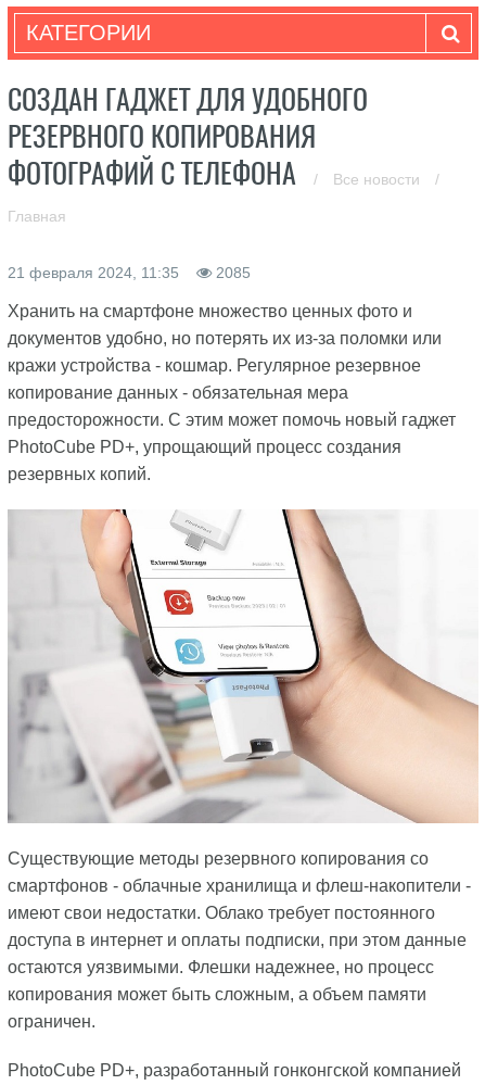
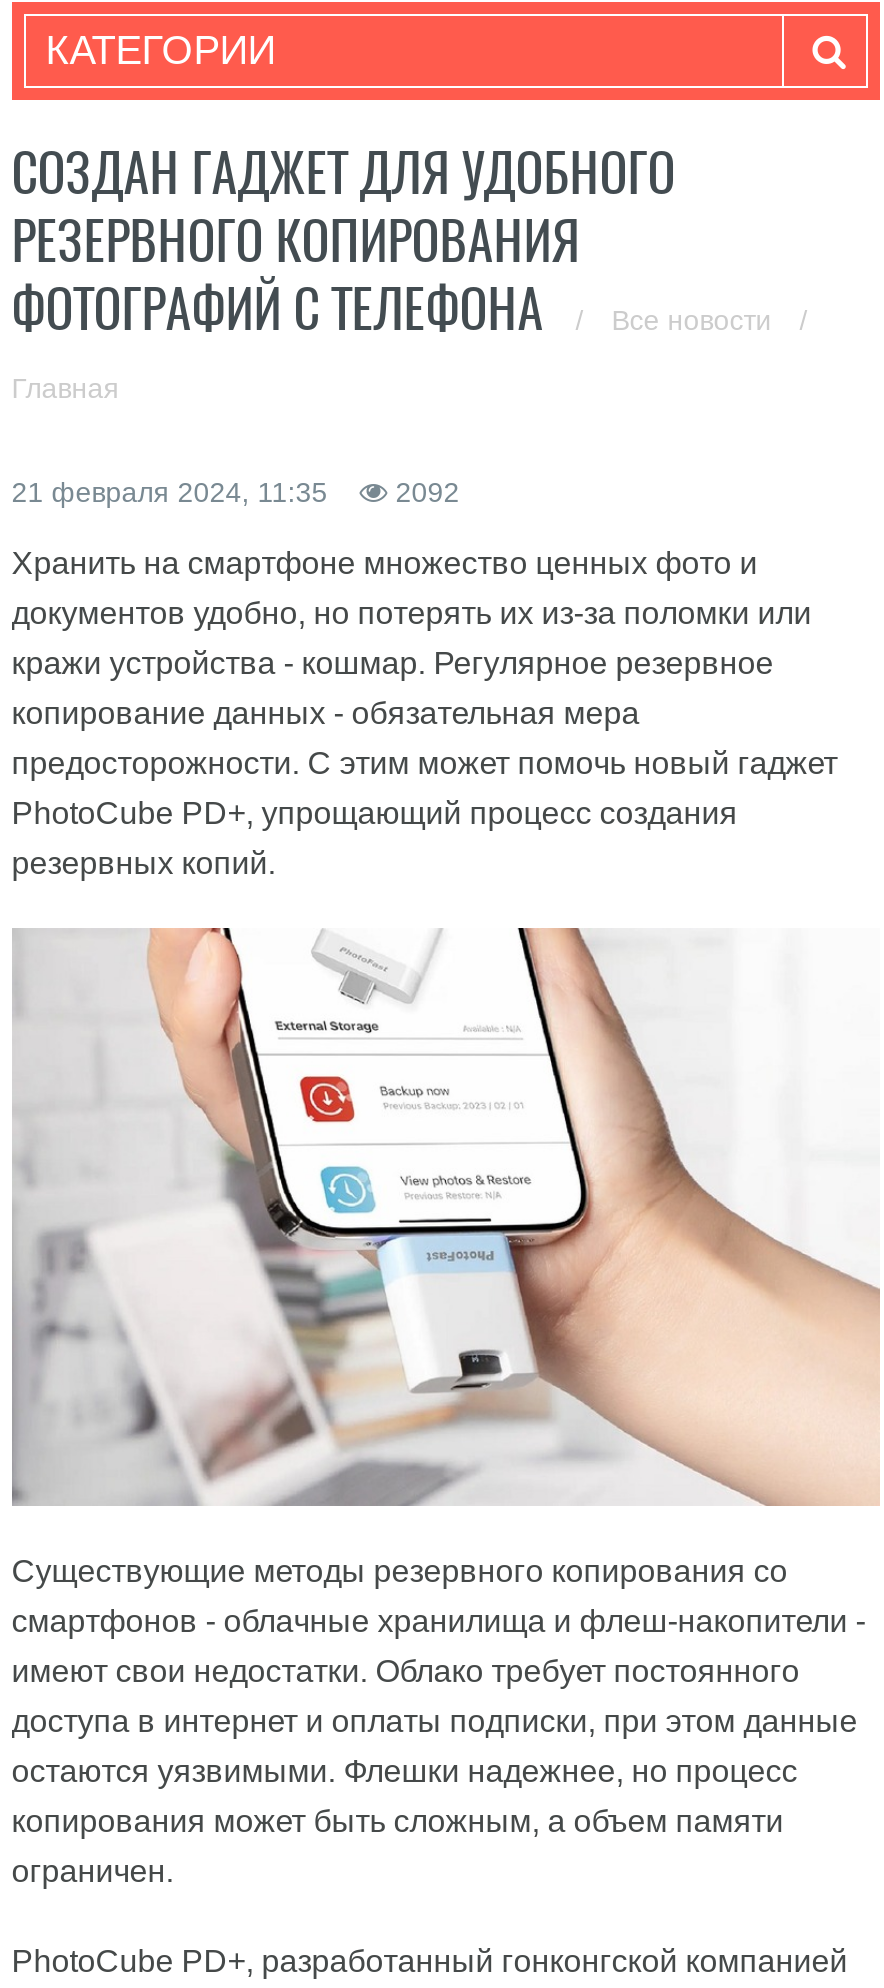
- 21 февраля 2024, 11:35 2085
+ 21 февраля 2024, 11:35 2092
